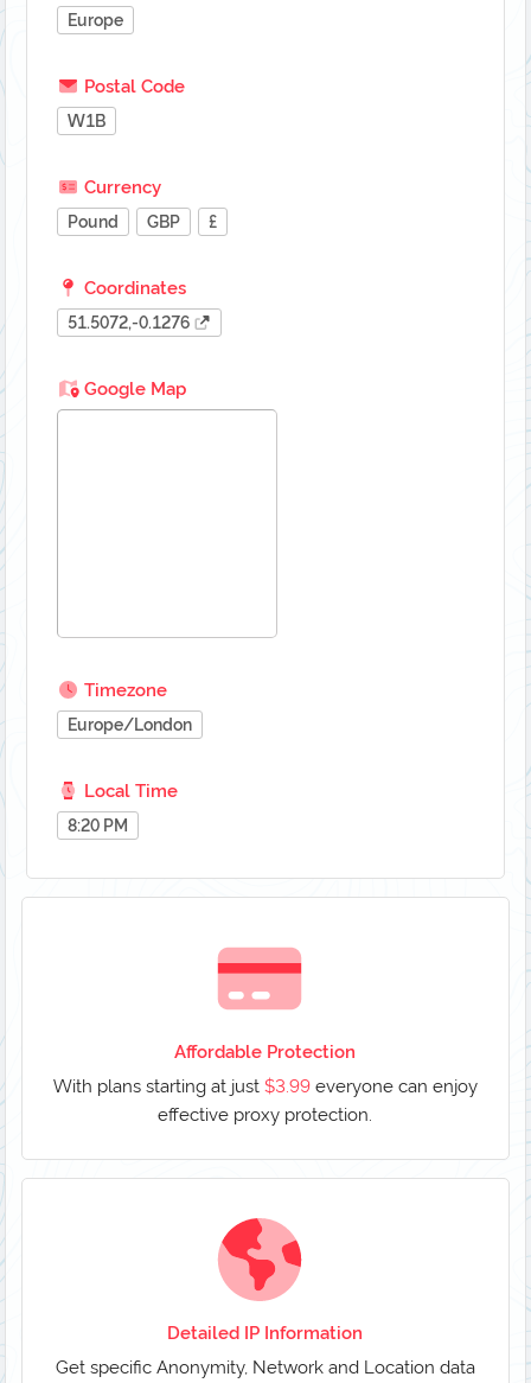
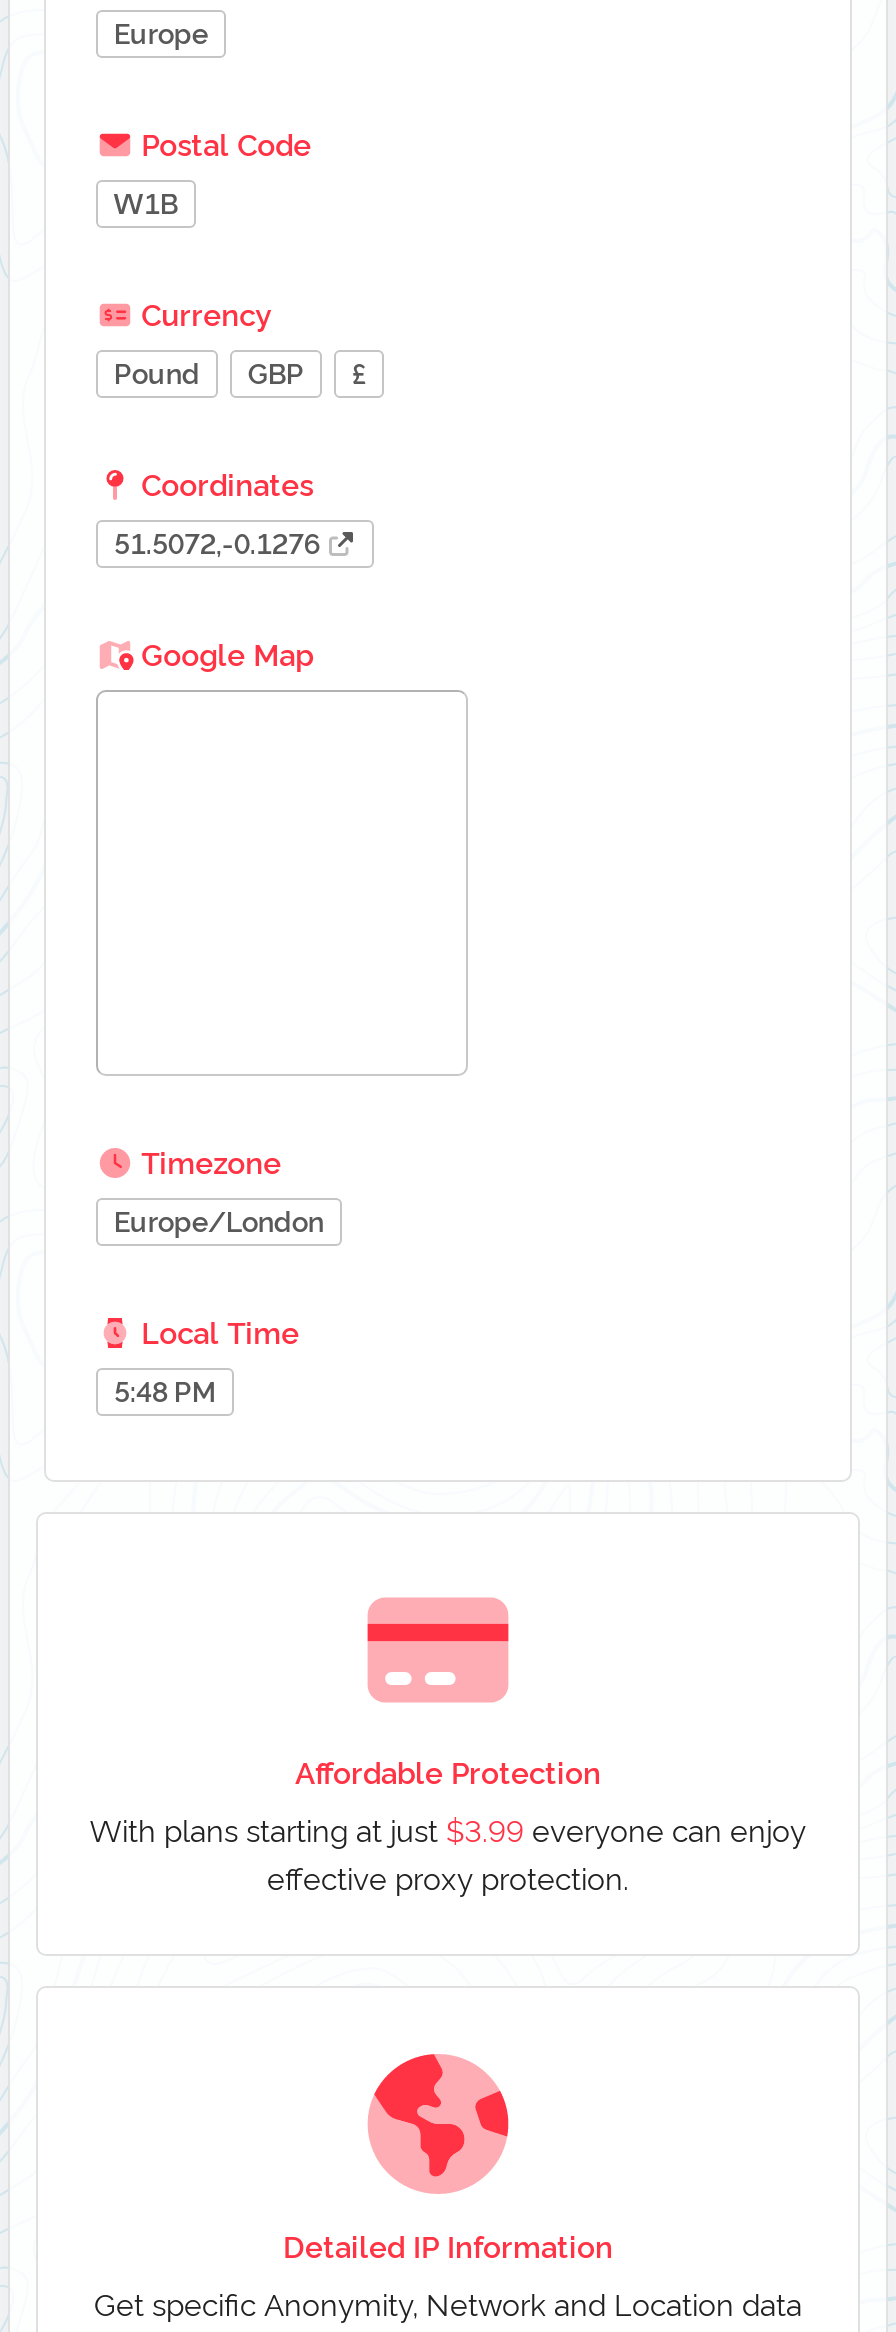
- 8:20 PM
+ 5:48 PM
